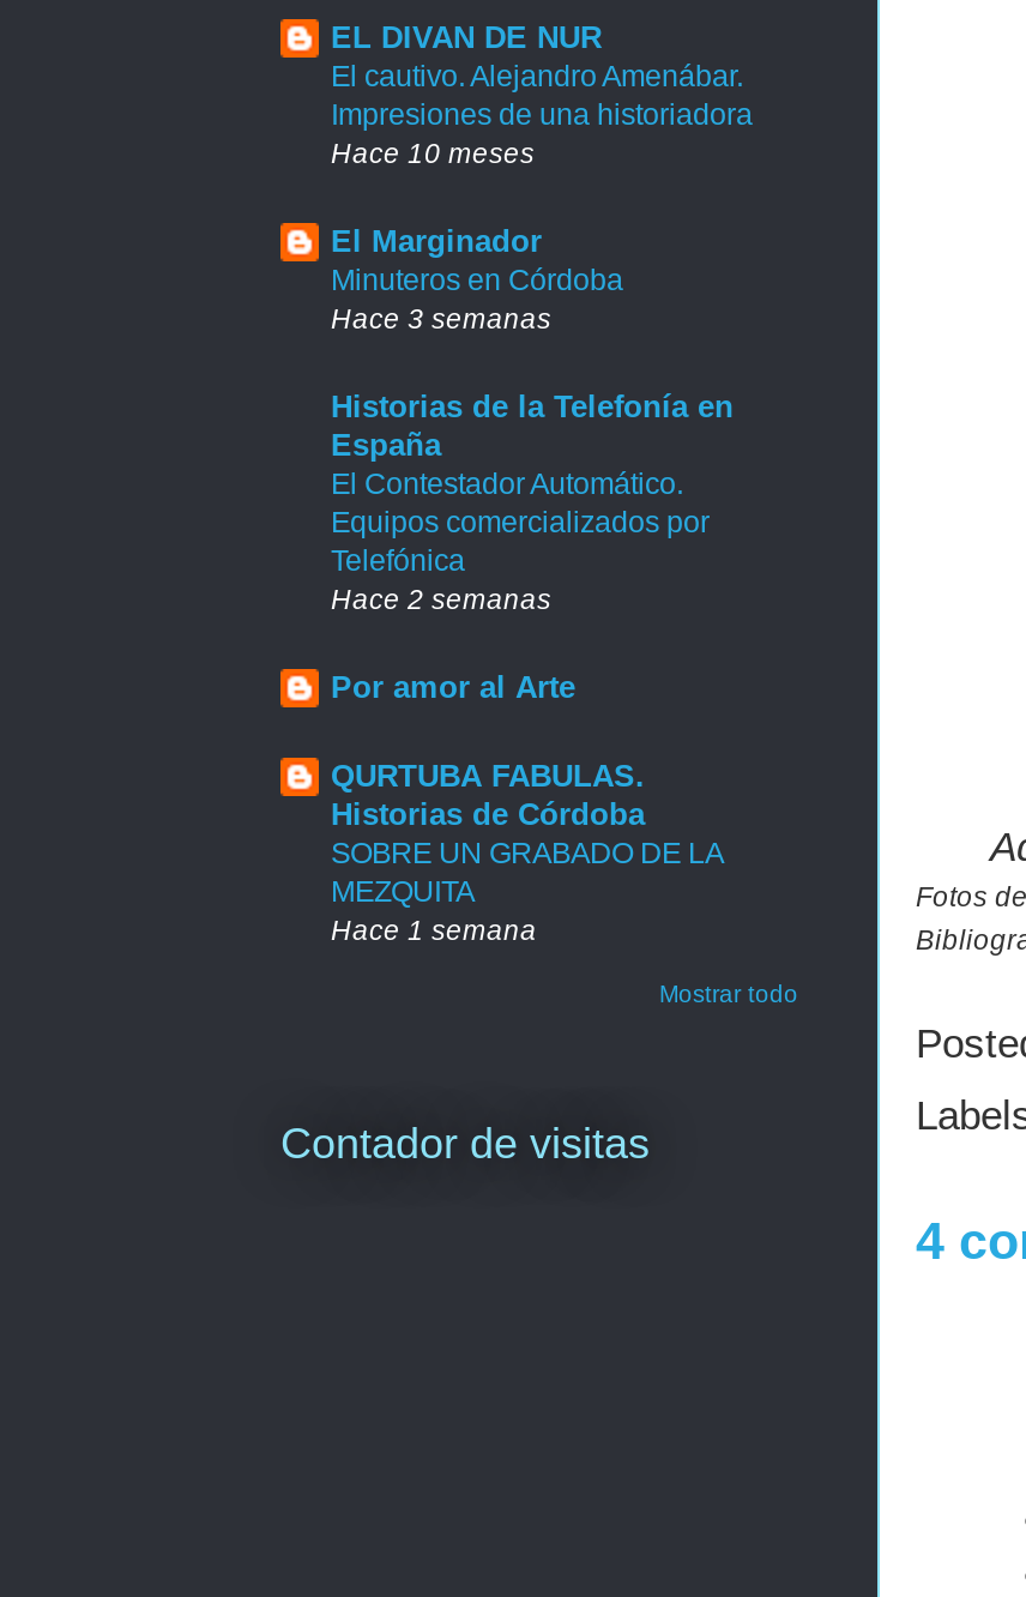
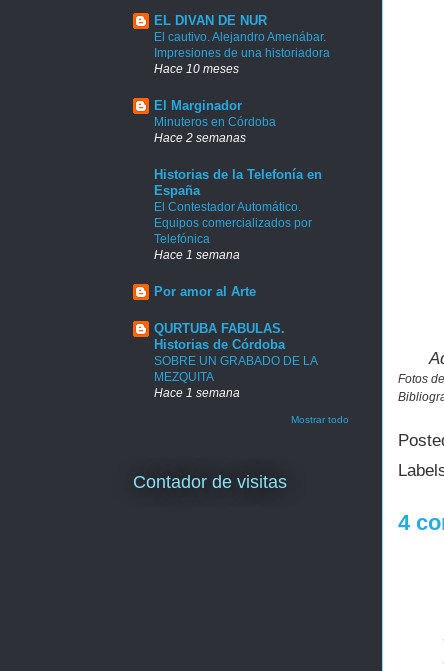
- Hace 3 semanas
+ Hace 2 semanas

- Hace 2 semanas
+ Hace 1 semana
